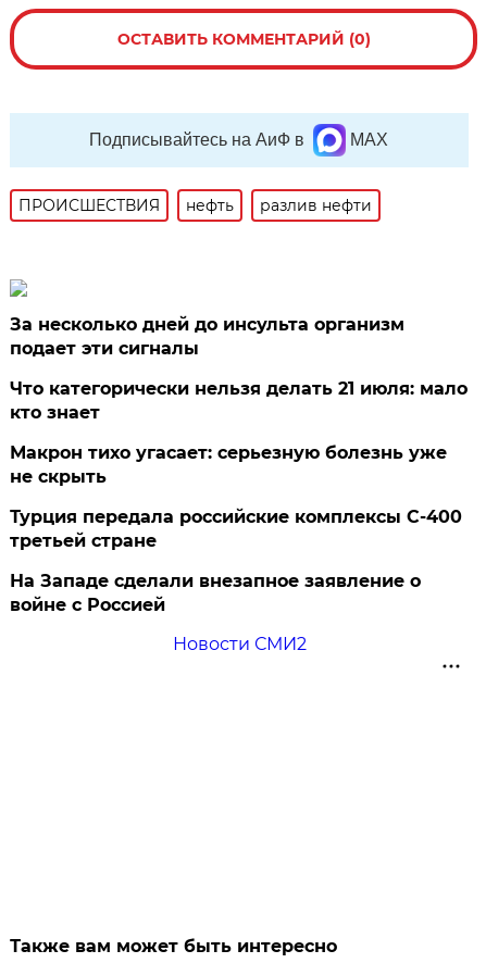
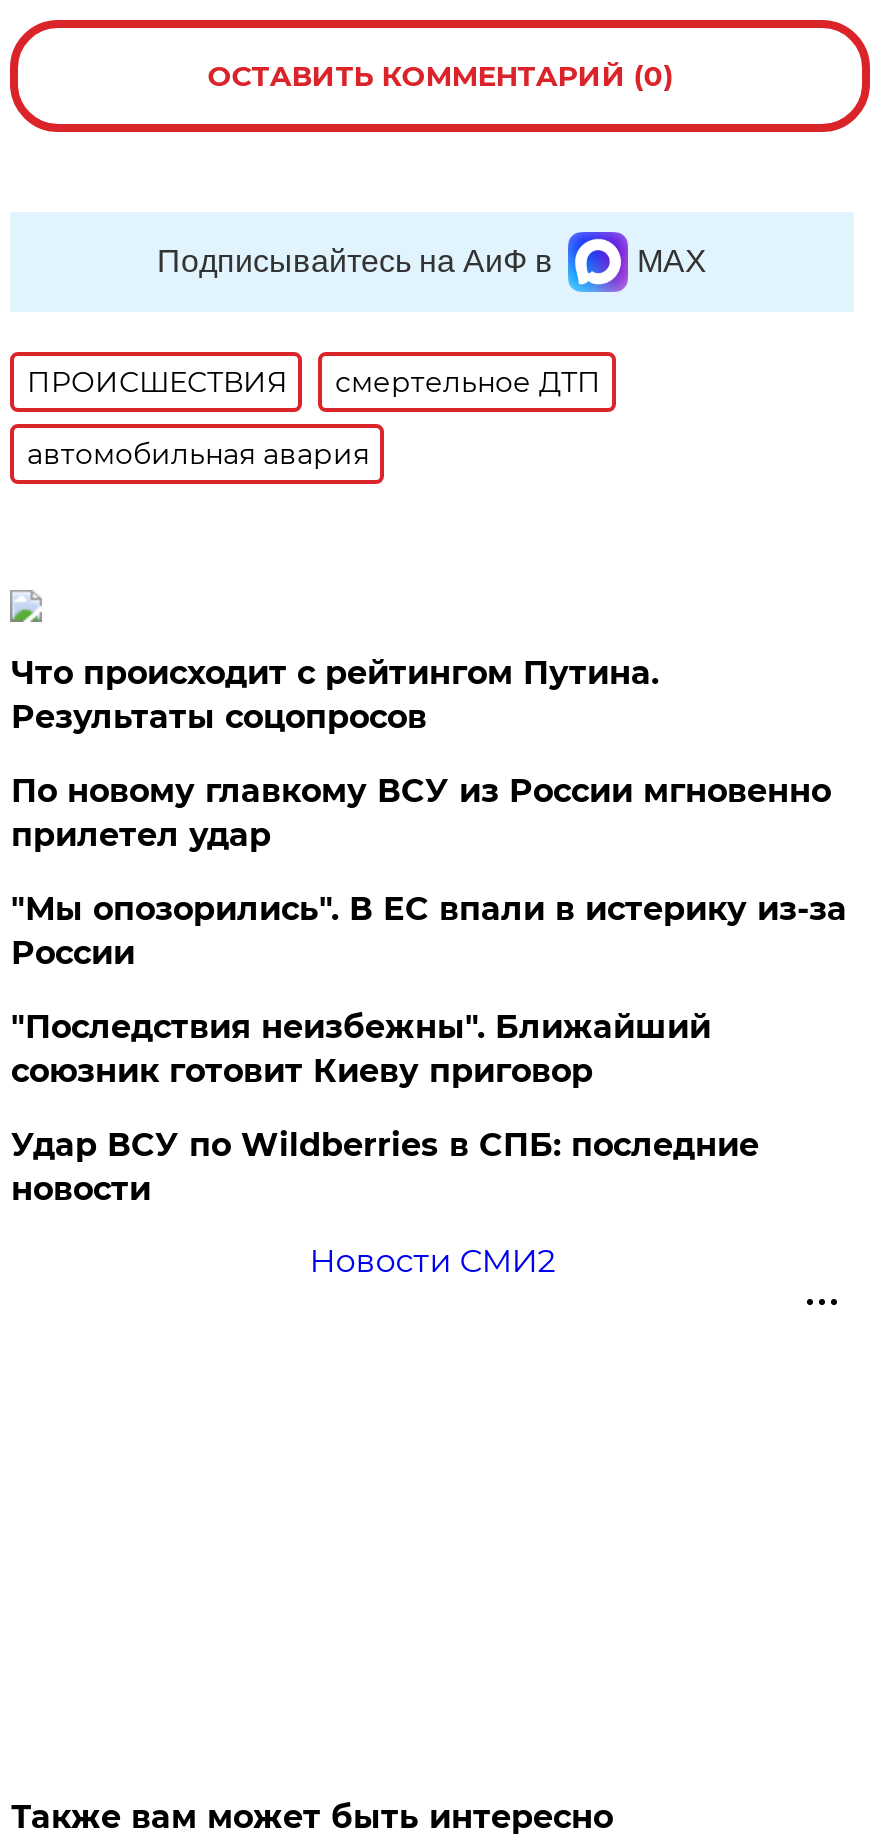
- нефть
- разлив нефти
+ смертельное ДТП
+ автомобильная авария

- За несколько дней до инсульта организм
- подает эти сигналы
- Что категорически нельзя делать 21 июля: мало
- кто знает
- Макрон тихо угасает: серьезную болезнь уже
- не скрыть
- Турция передала российские комплексы С-400
- третьей стране
- На Западе сделали внезапное заявление о
- войне с Россией
+ Что происходит с рейтингом Путина.
+ Результаты соцопросов
+ По новому главкому ВСУ из России мгновенно
+ прилетел удар
+ "Мы опозорились". В ЕС впали в истерику из-за
+ России
+ "Последствия неизбежны". Ближайший
+ союзник готовит Киеву приговор
+ Удар ВСУ по Wildberries в СПБ: последние
+ новости
